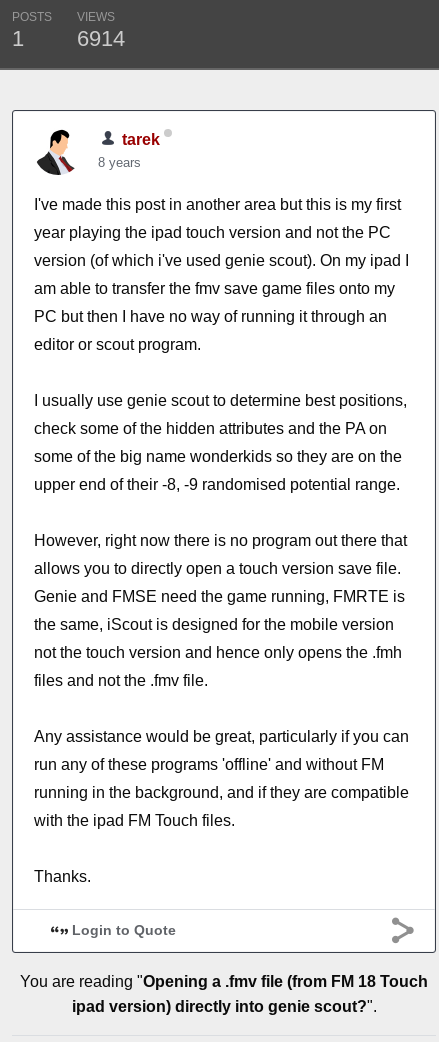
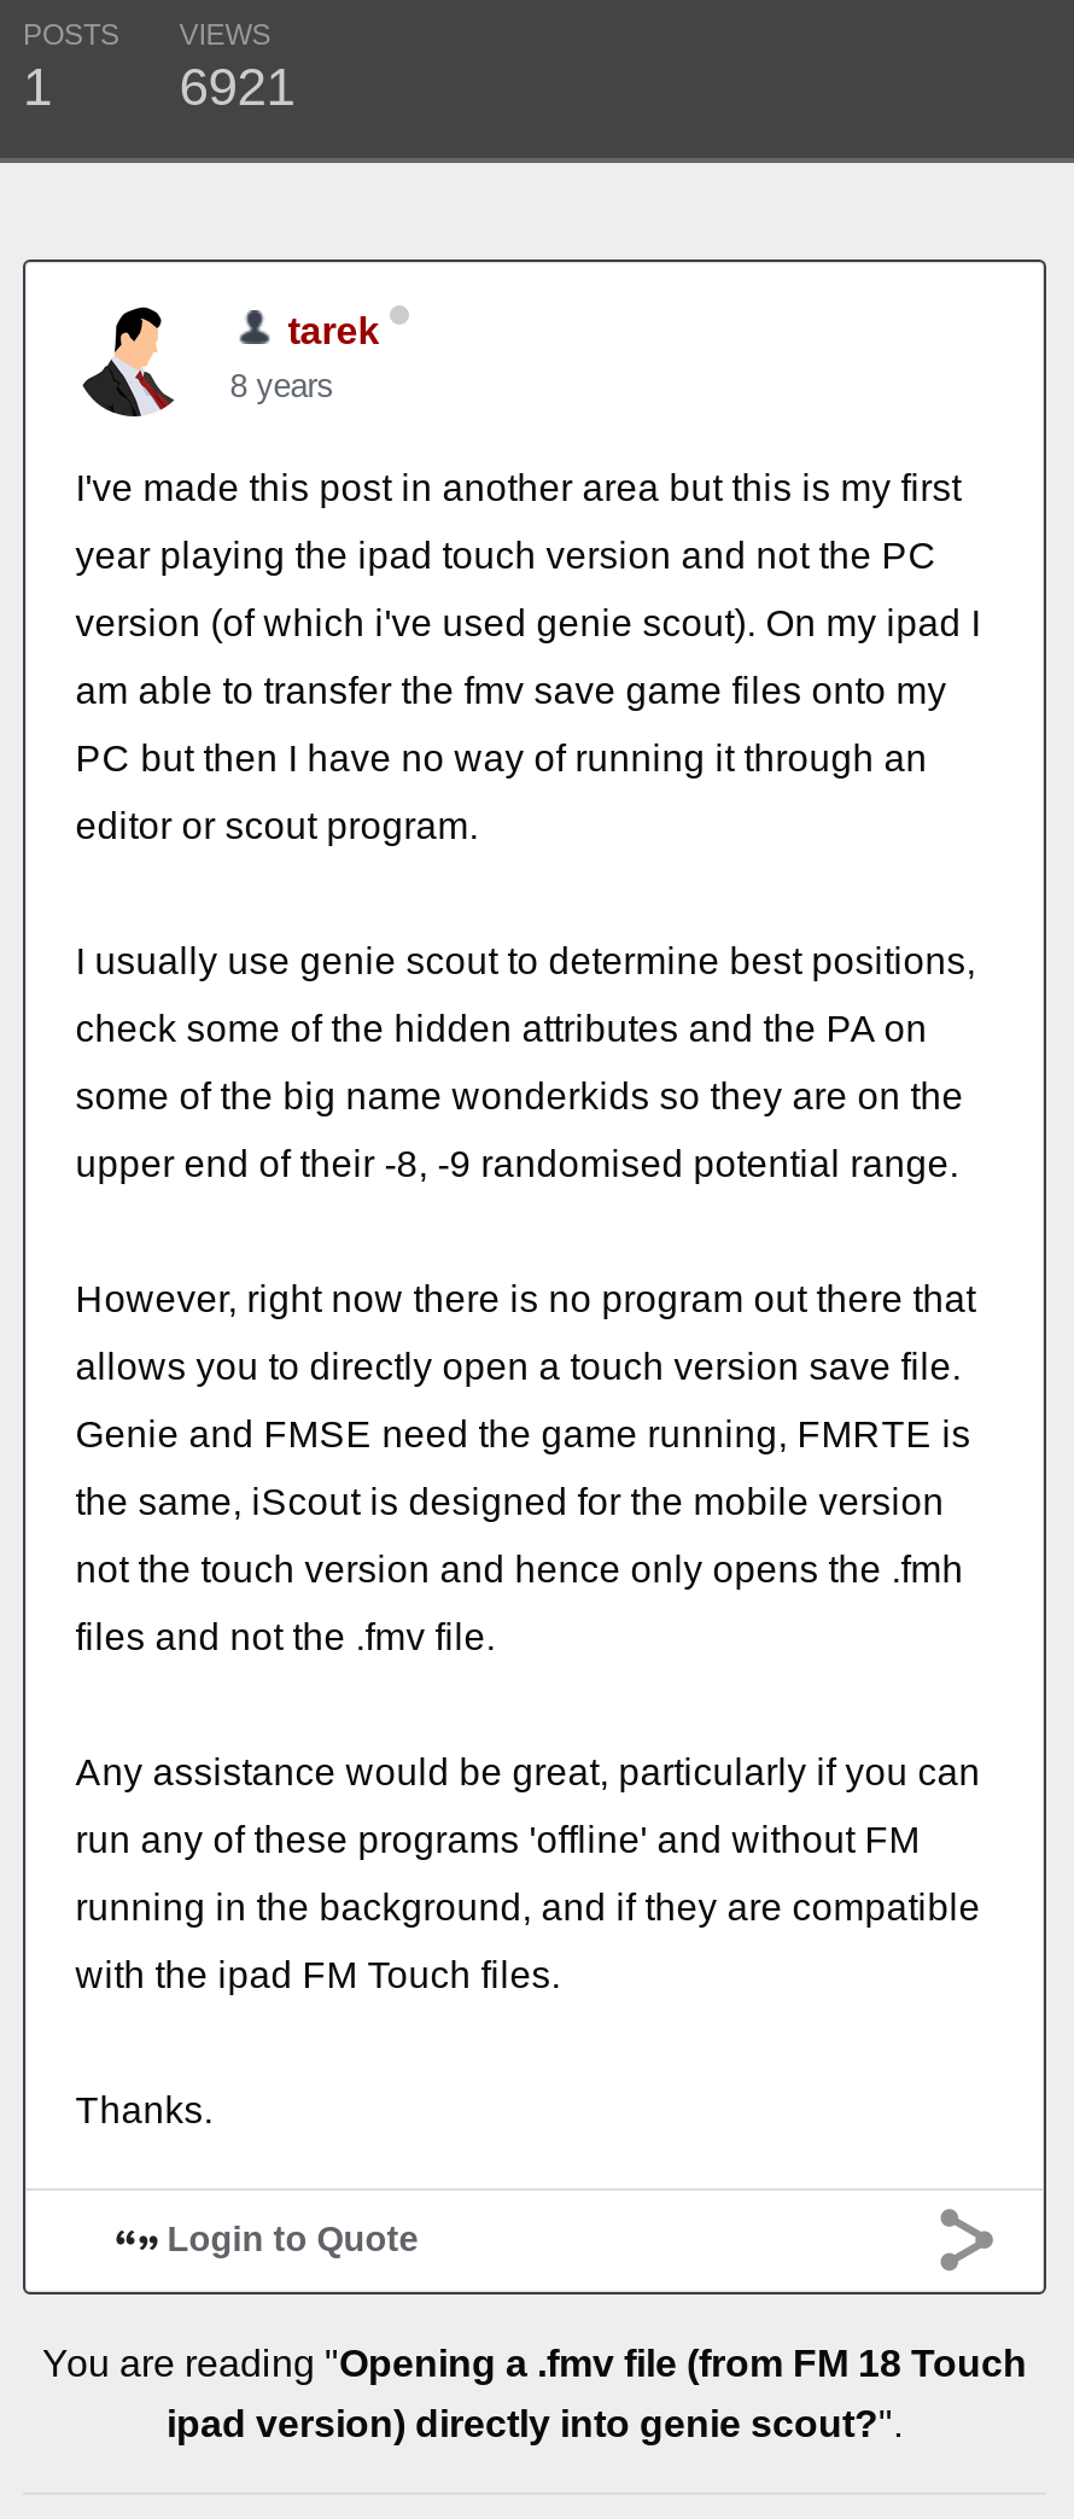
- 6914
+ 6921
